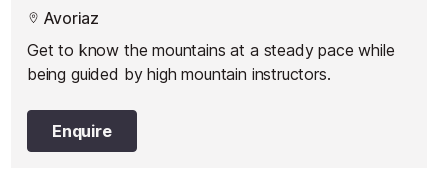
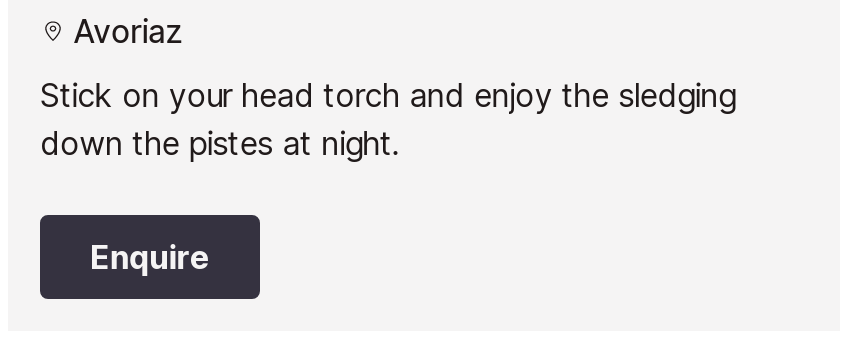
- Get to know the mountains at a steady pace while
- being guided by high mountain instructors.
+ Stick on your head torch and enjoy the sledging
+ down the pistes at night.
